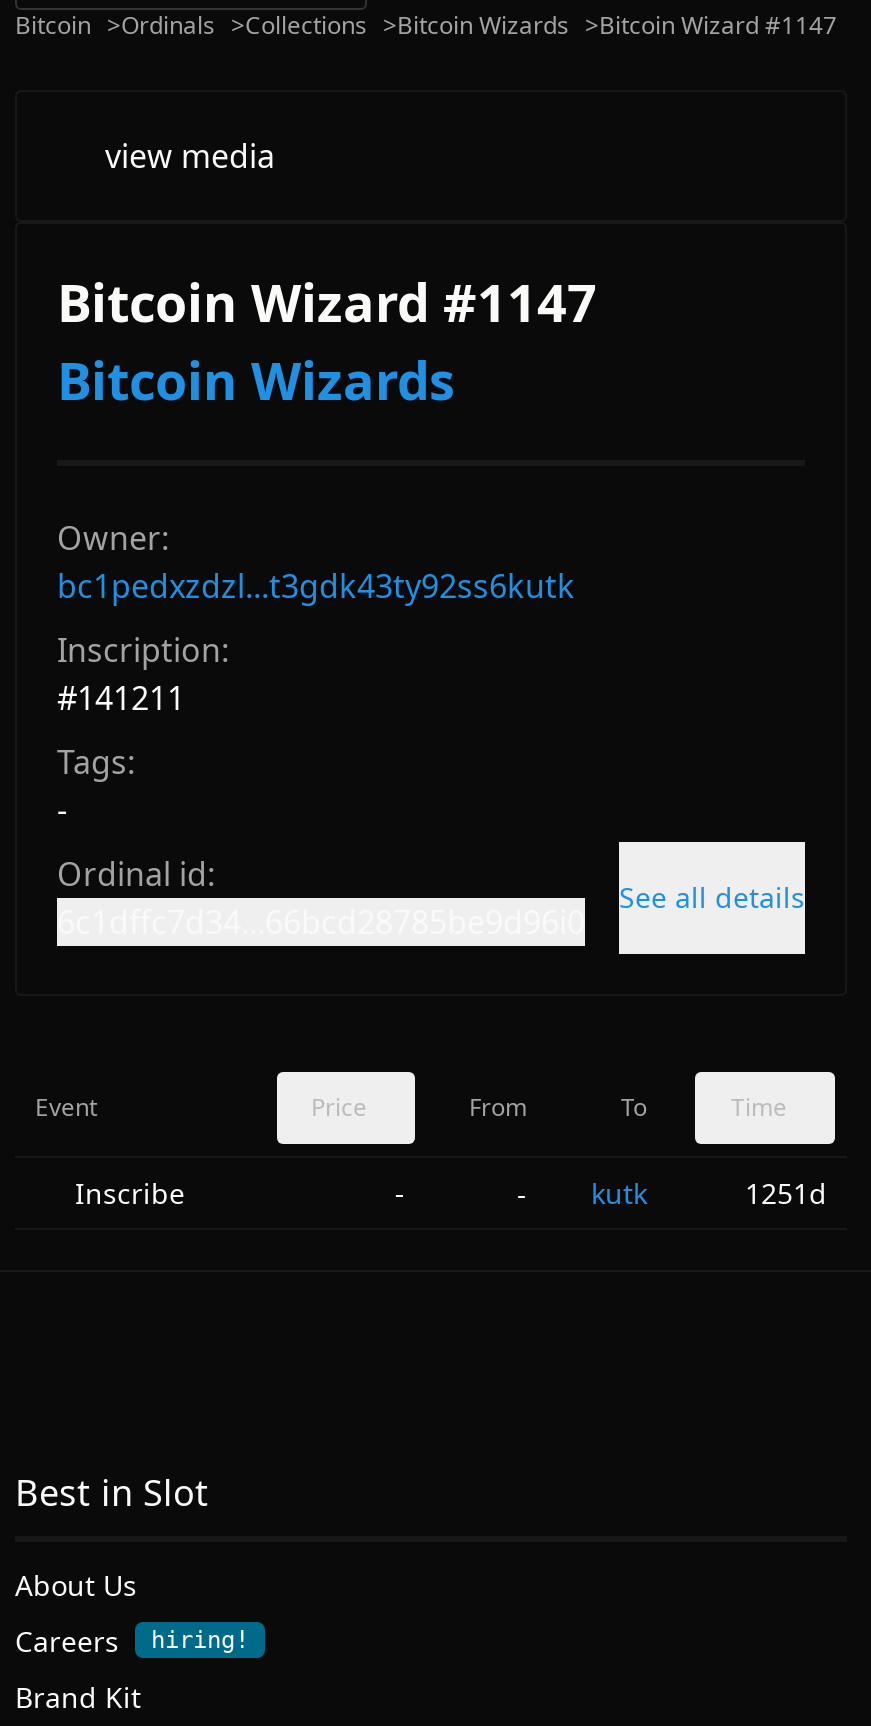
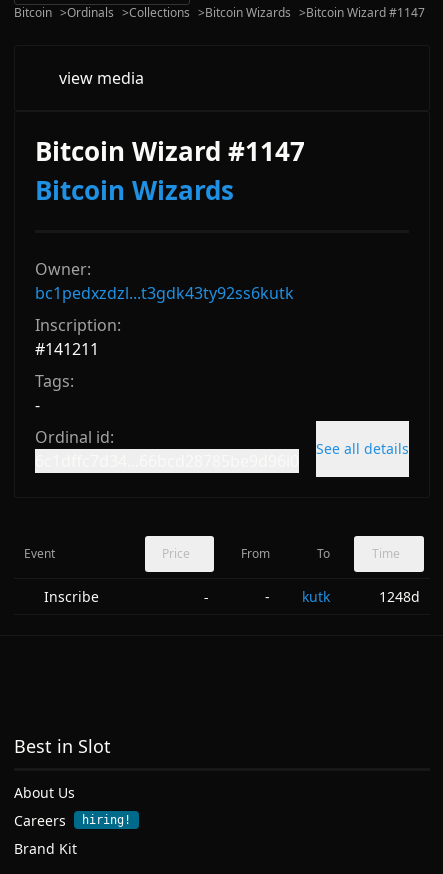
- 1251d
+ 1248d
